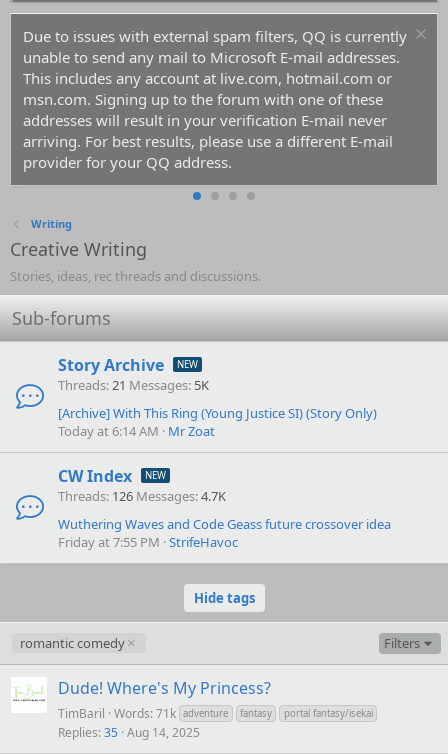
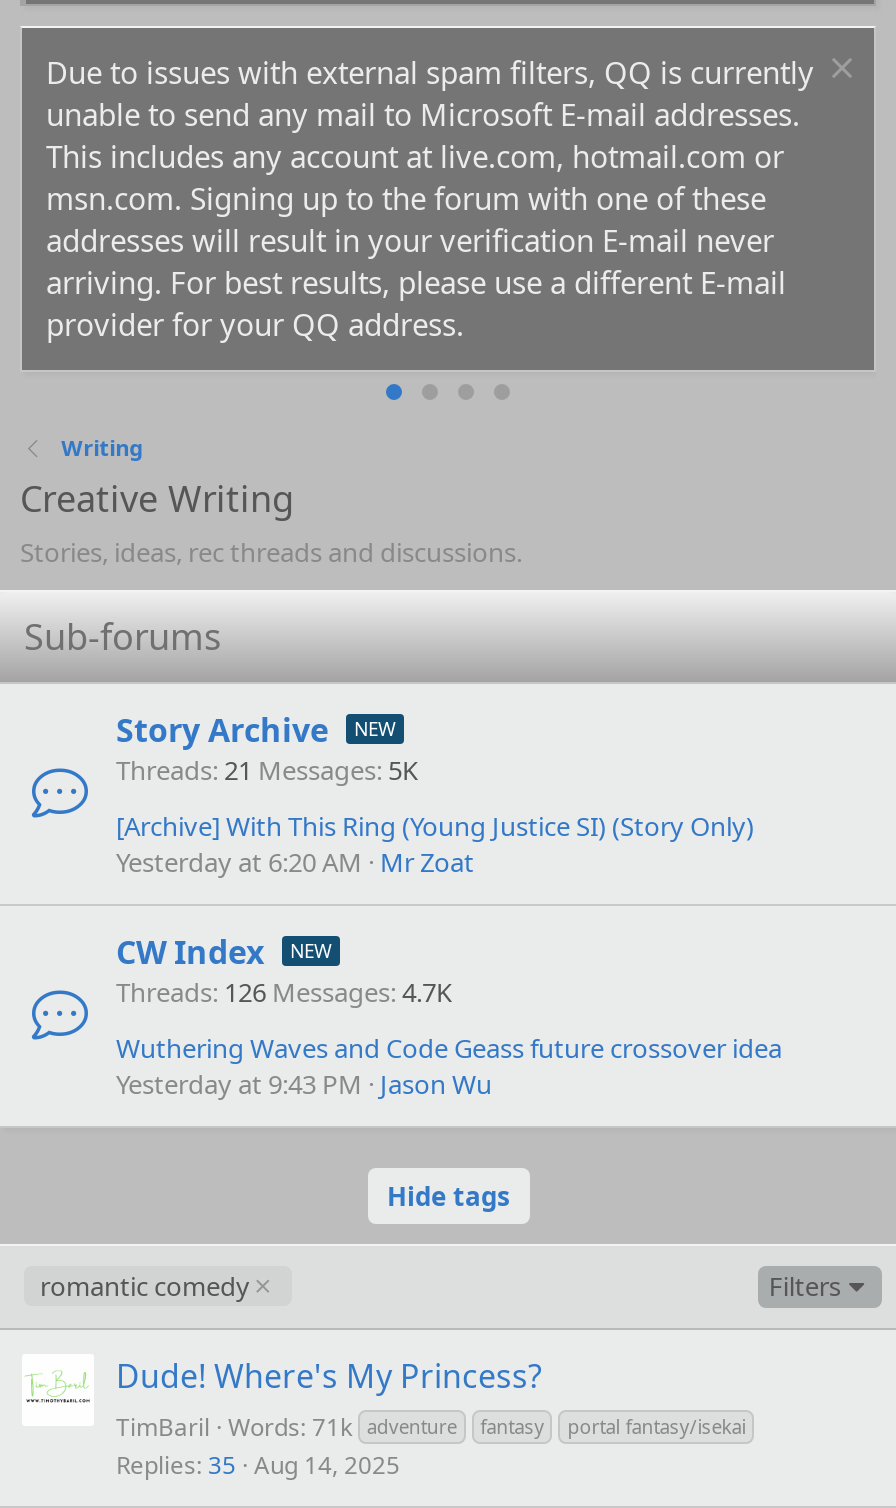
- Today at 6:14 AM Mr Zoat
+ Yesterday at 6:20 AM Mr Zoat

- Friday at 7:55 PM StrifeHavoc
+ Yesterday at 9:43 PM Jason Wu
